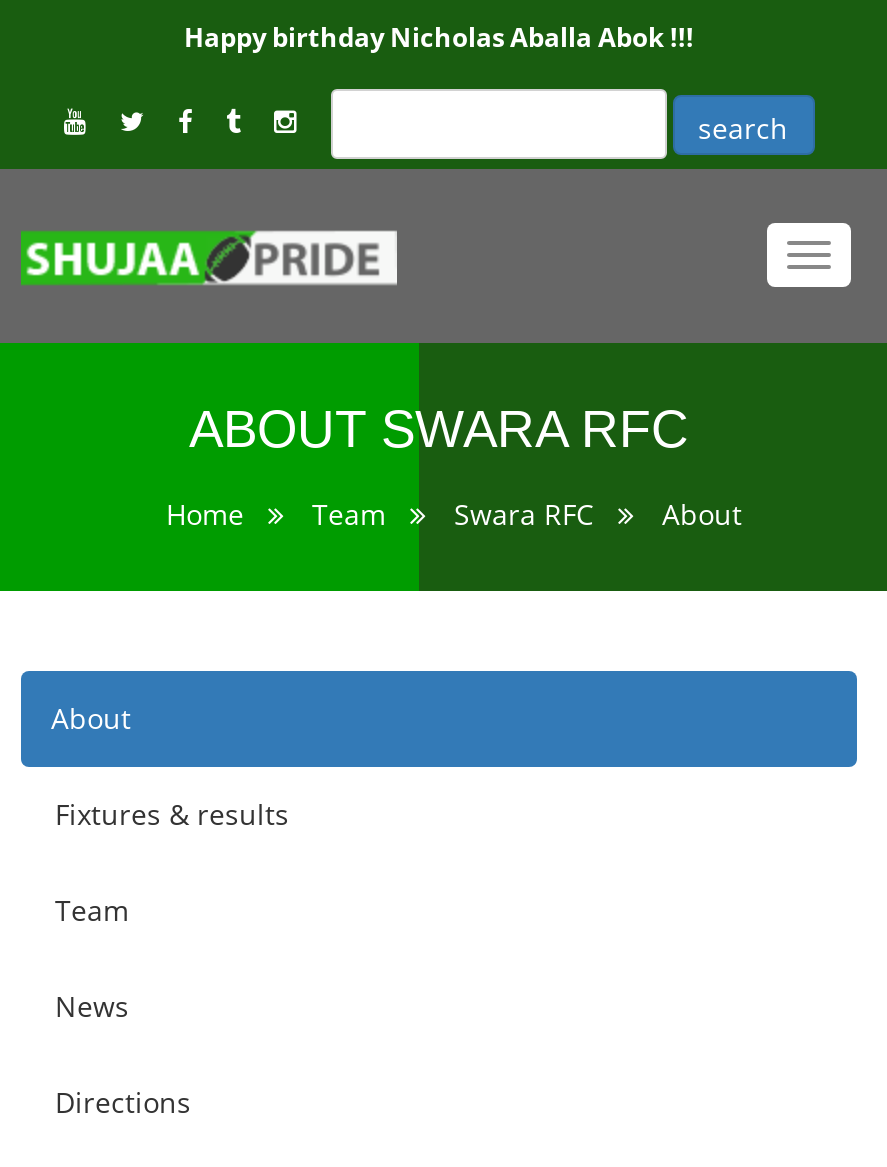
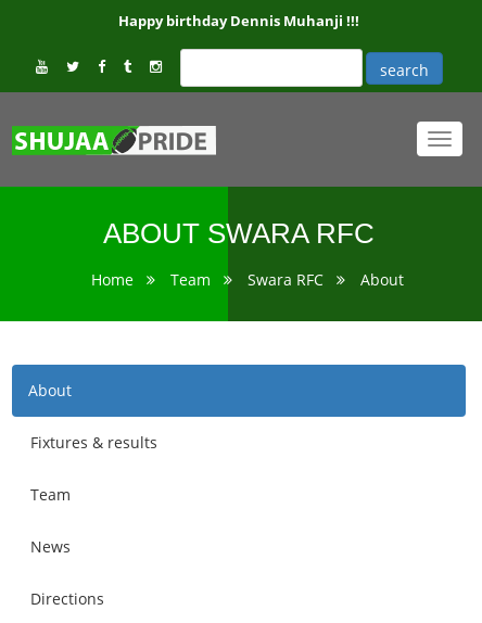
- Happy birthday Nicholas Aballa Abok !!!
+ Happy birthday Dennis Muhanji !!!
